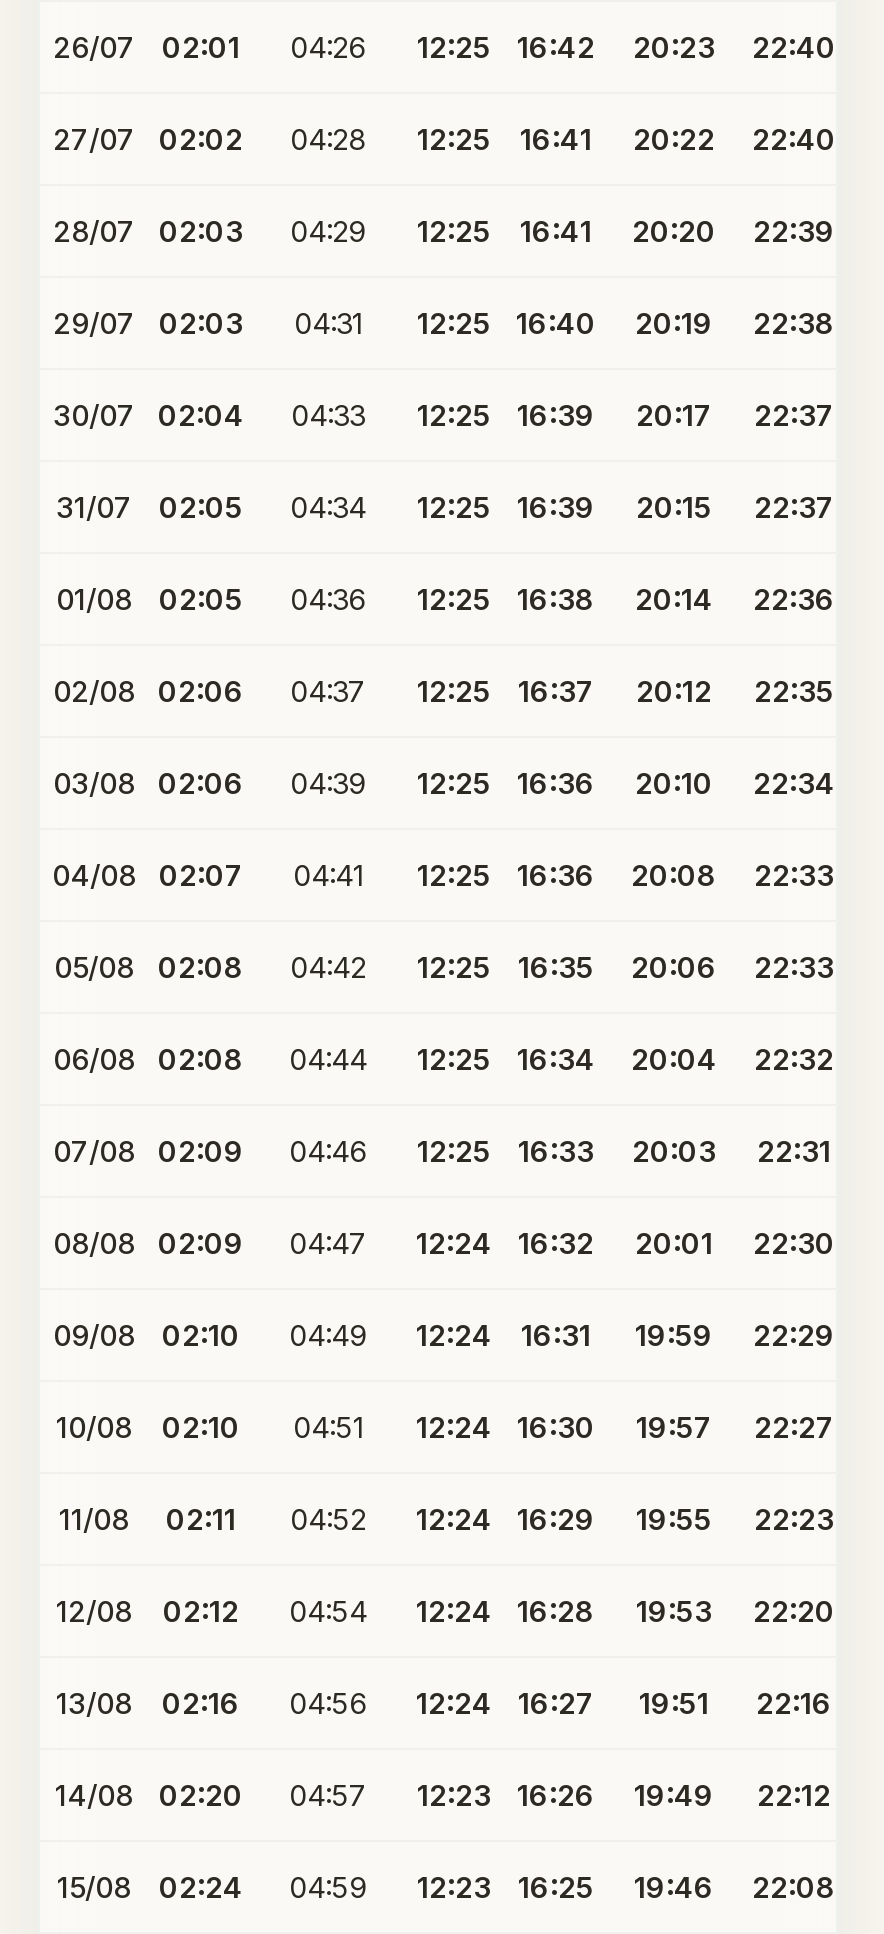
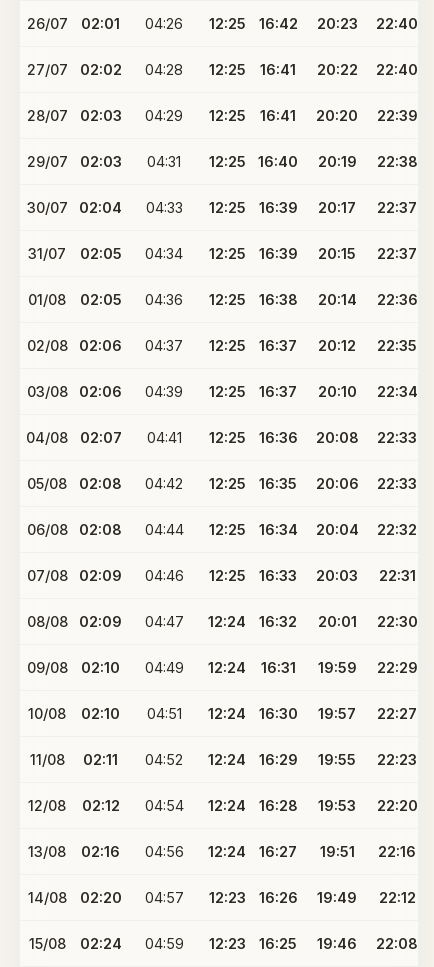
- 03/08 02:06 04:39 12:25 16:36 20:10 22:34
+ 03/08 02:06 04:39 12:25 16:37 20:10 22:34
